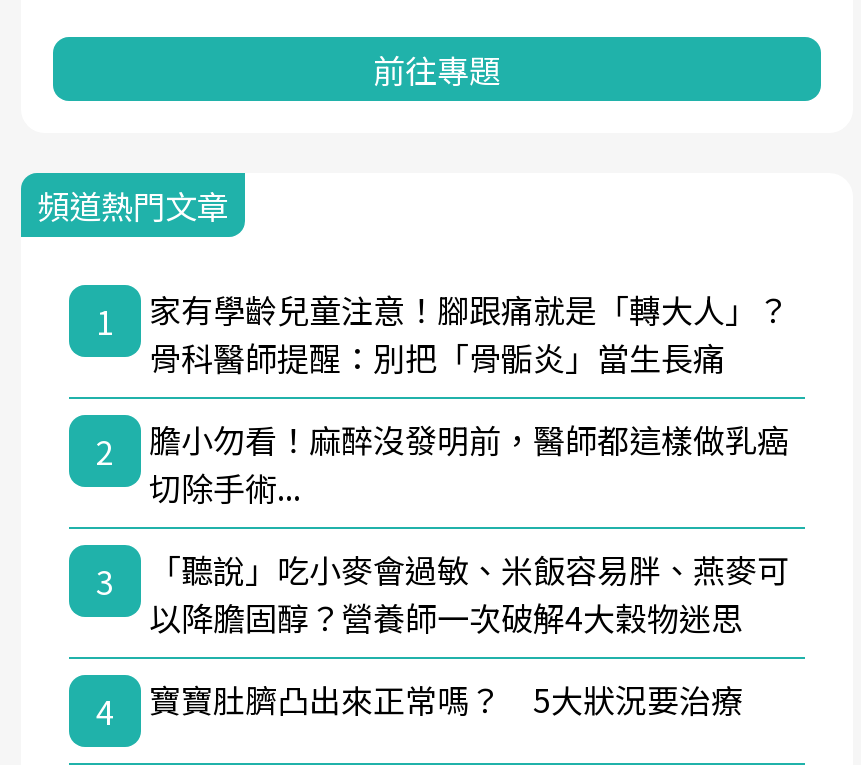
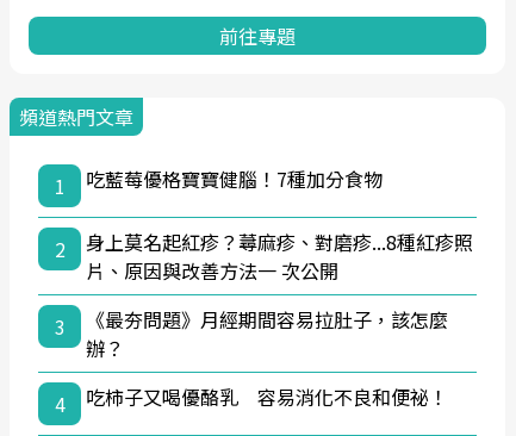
- 家有學齡兒童注意！腳跟痛就是「轉大人」？
- 骨科醫師提醒：別把「骨骺炎」當生長痛
+ 吃藍莓優格寶寶健腦！7種加分食物

- 膽小勿看！麻醉沒發明前，醫師都這樣做乳癌
- 切除手術...
+ 身上莫名起紅疹？蕁麻疹、對磨疹...8種紅疹照
+ 片、原因與改善方法一 次公開

- 「聽說」吃小麥會過敏、米飯容易胖、燕麥可
- 以降膽固醇？營養師一次破解4大穀物迷思
+ 《最夯問題》月經期間容易拉肚子，該怎麼
+ 辦？

- 寶寶肚臍凸出來正常嗎？ 5大狀況要治療
+ 吃柿子又喝優酪乳 容易消化不良和便祕！
